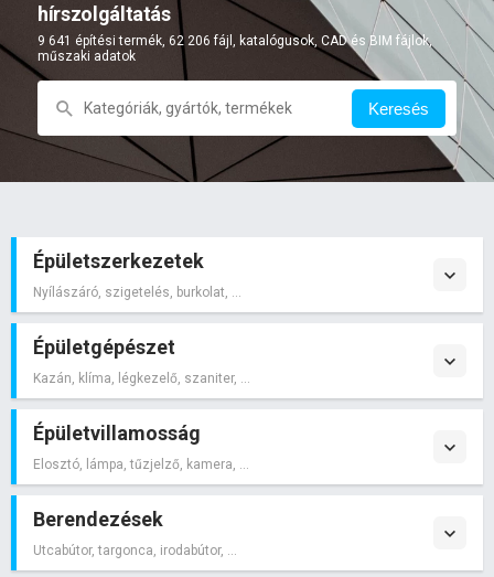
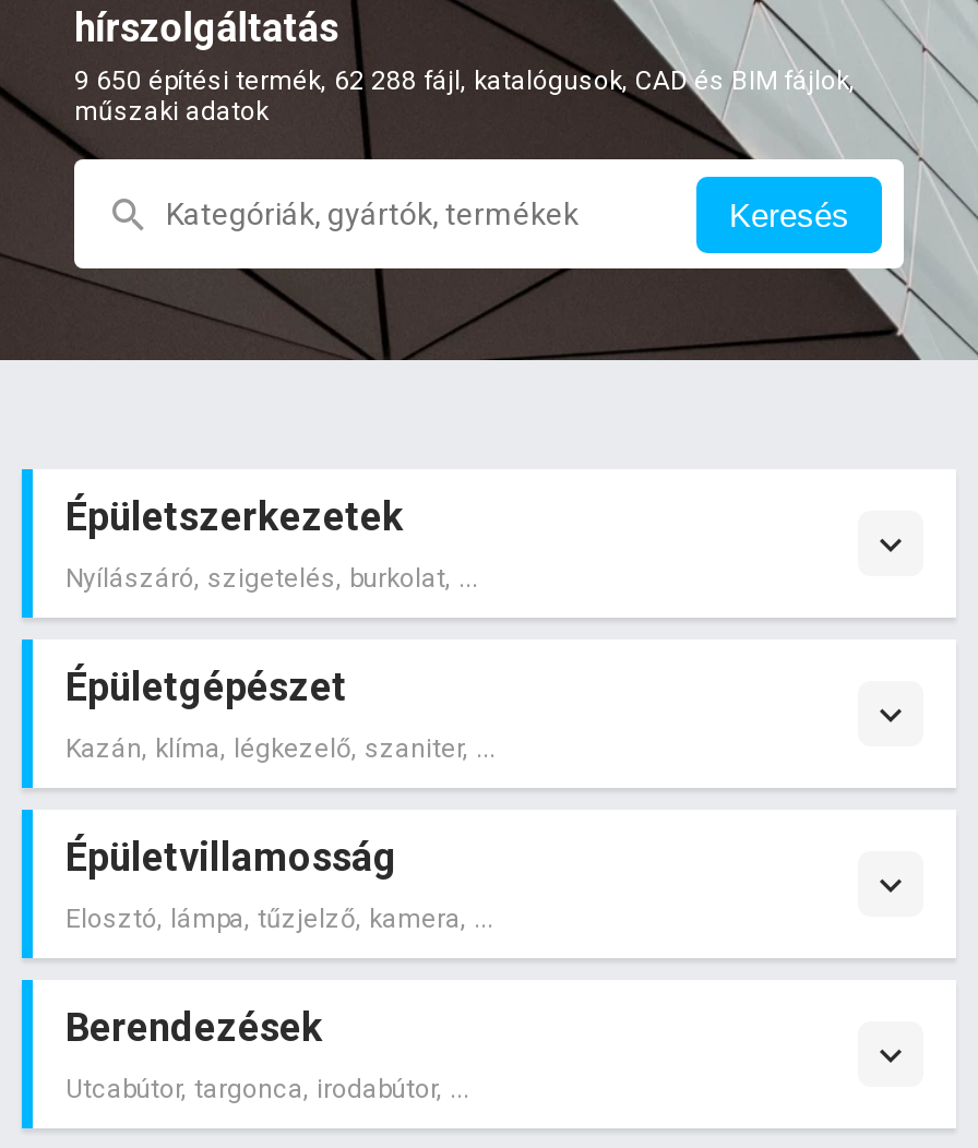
- 9 641 építési termék, 62 206 fájl, katalógusok, CAD és BIM fájlok,
+ 9 650 építési termék, 62 288 fájl, katalógusok, CAD és BIM fájlok,
